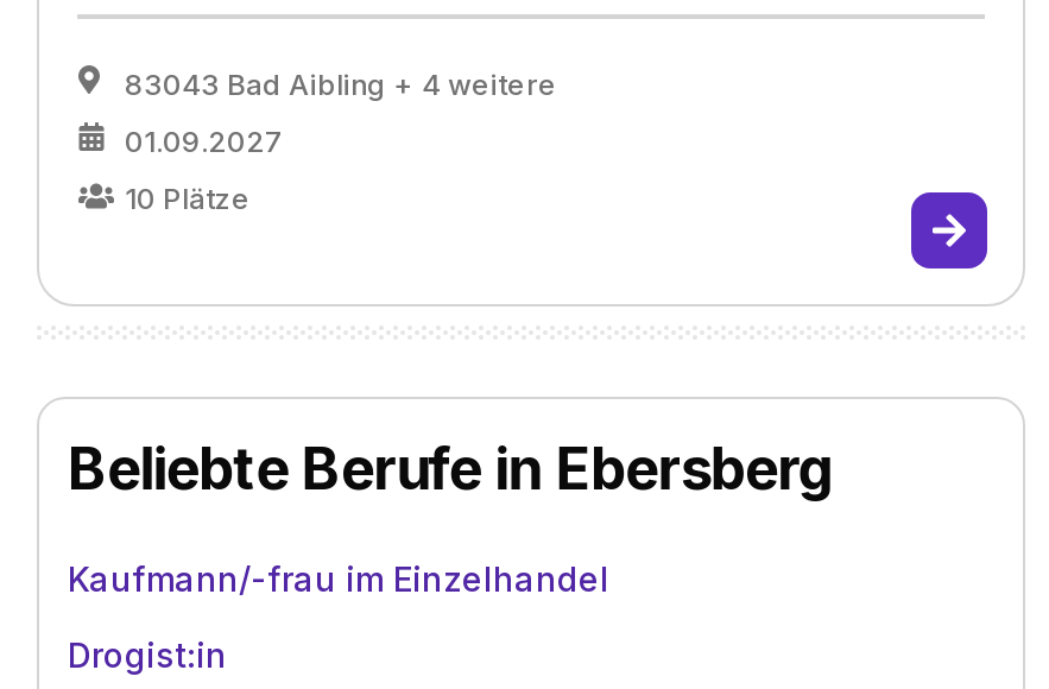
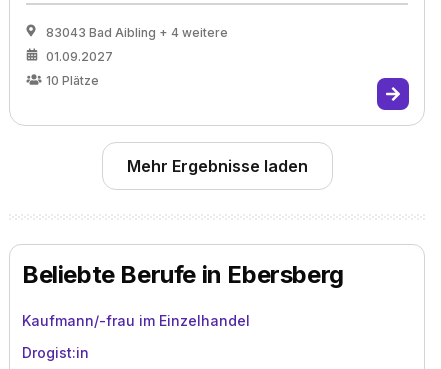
+ Mehr Ergebnisse laden
